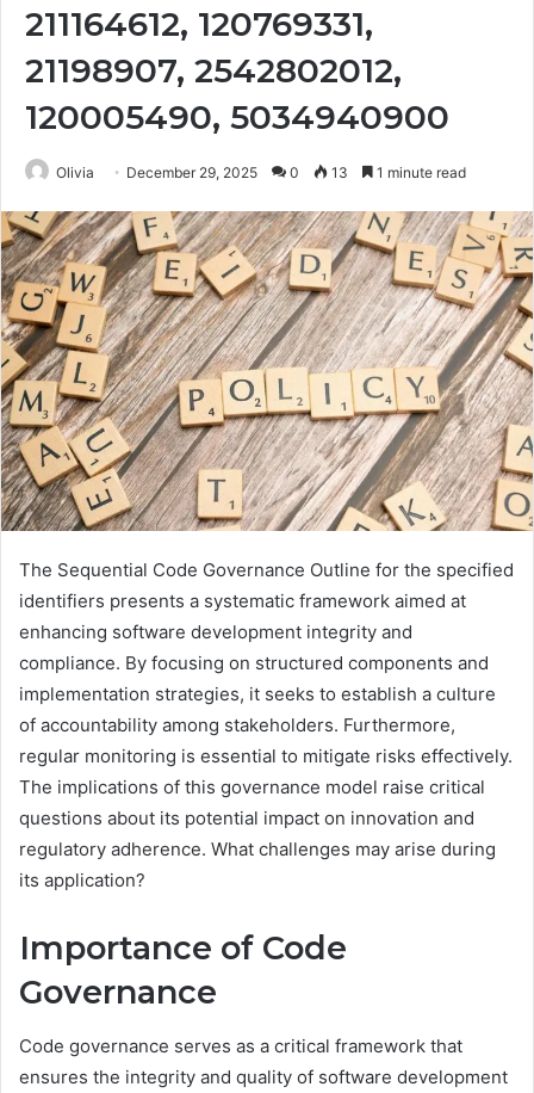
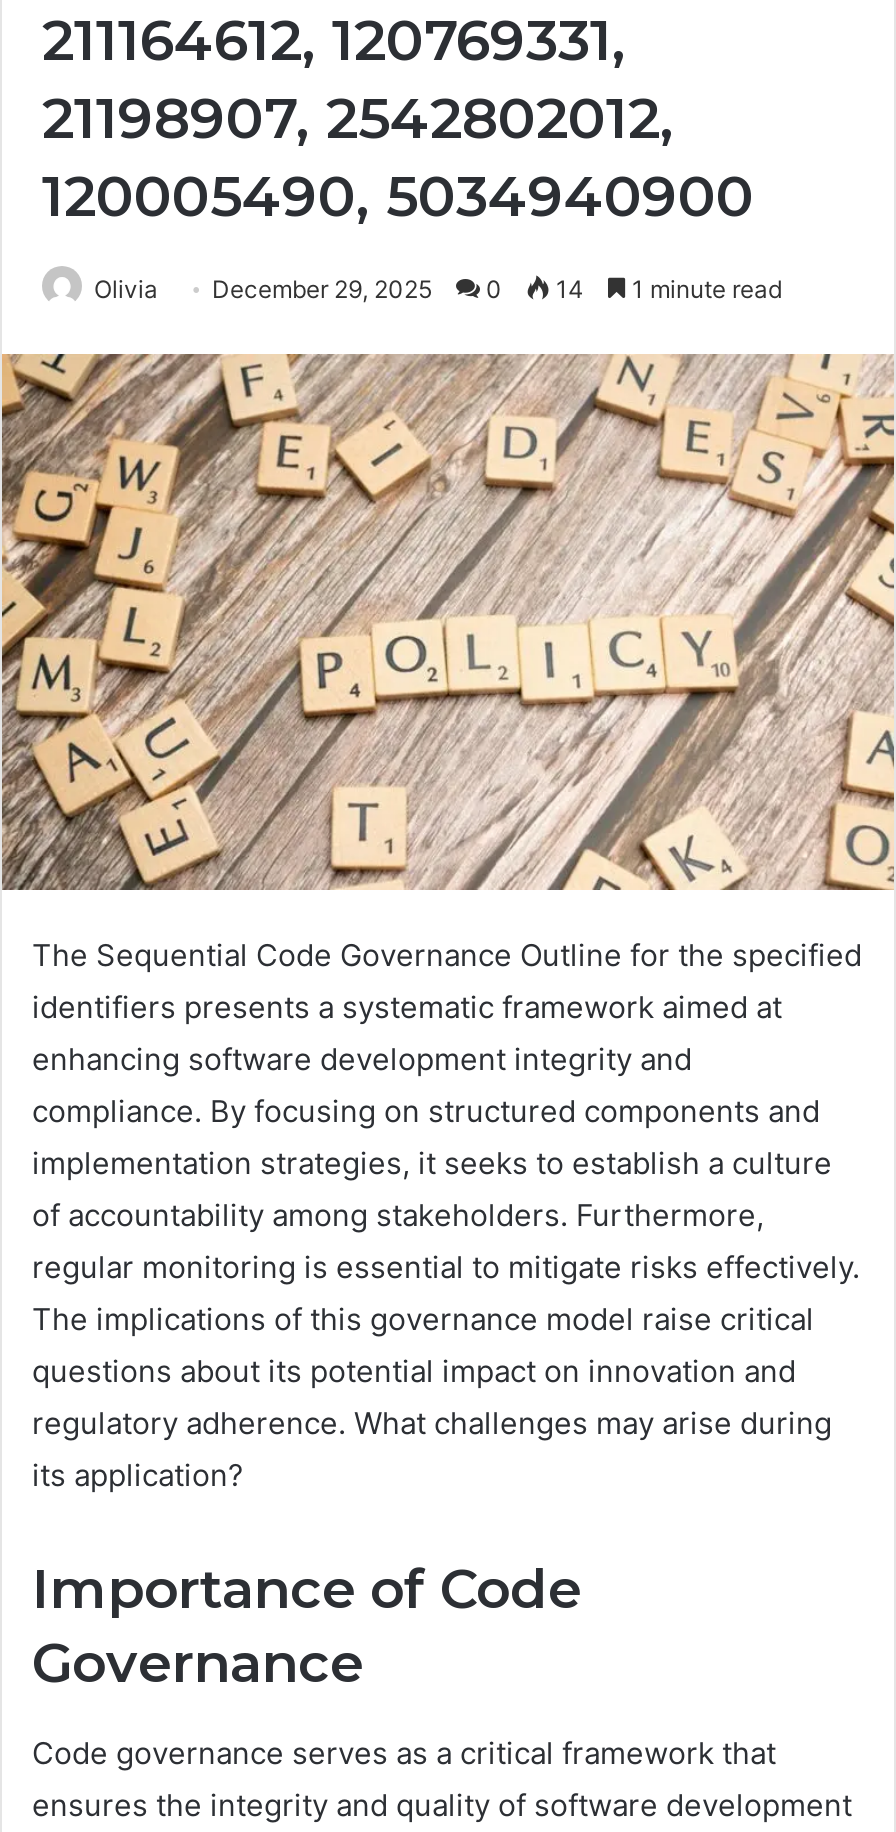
- Olivia December 29, 2025 0 13 1 minute read
+ Olivia December 29, 2025 0 14 1 minute read
